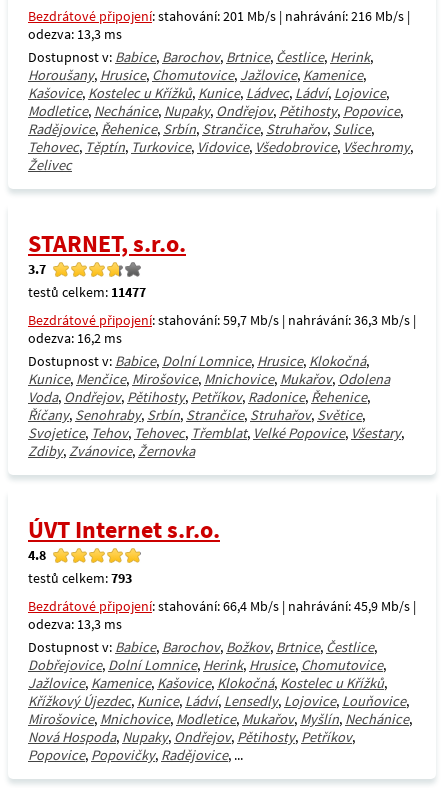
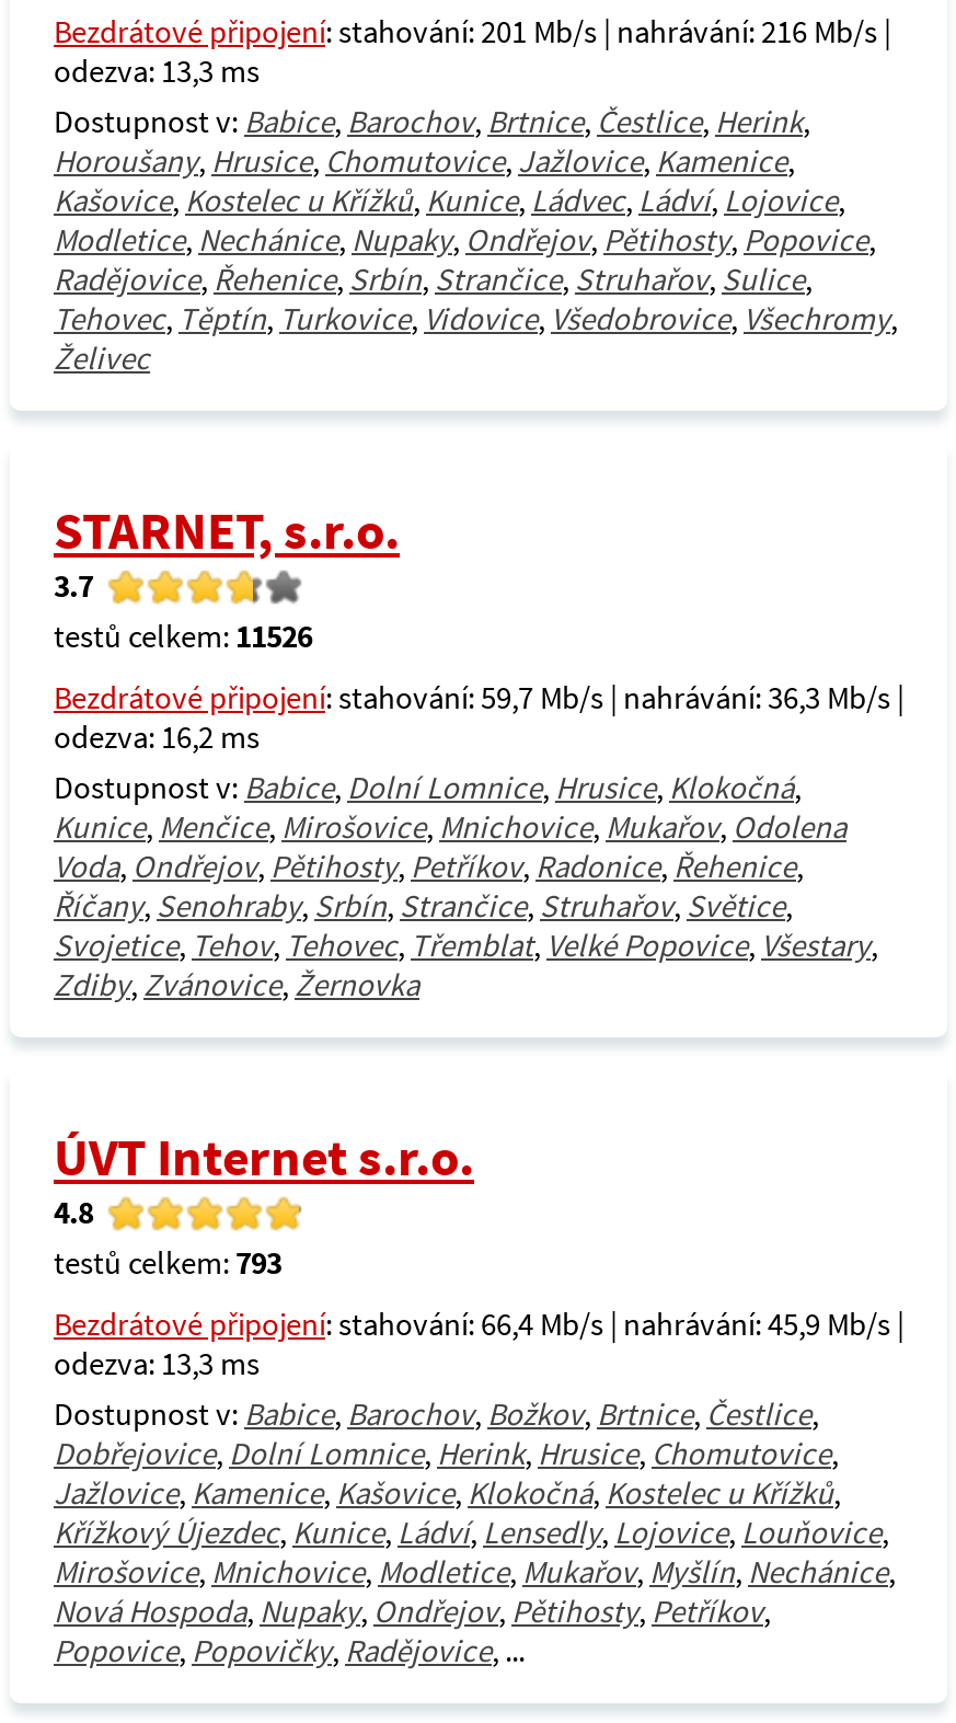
- testů celkem: 11477
+ testů celkem: 11526
